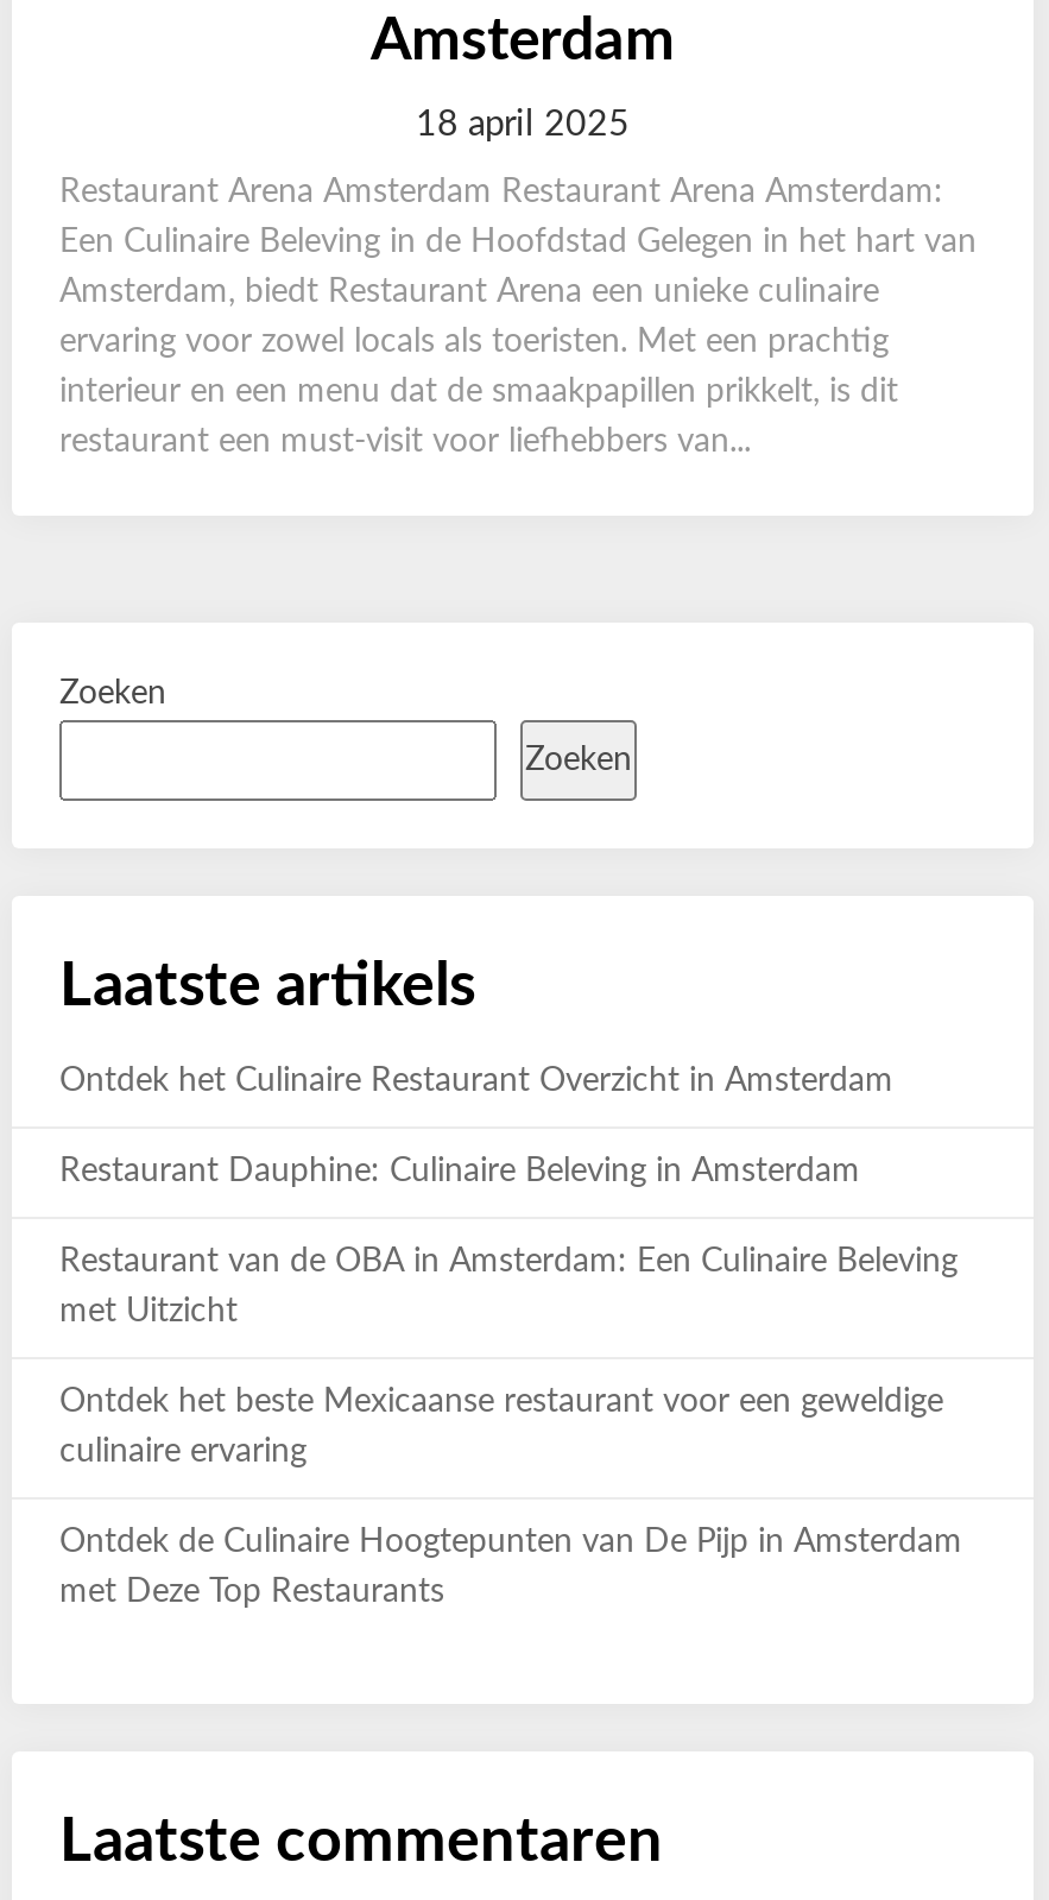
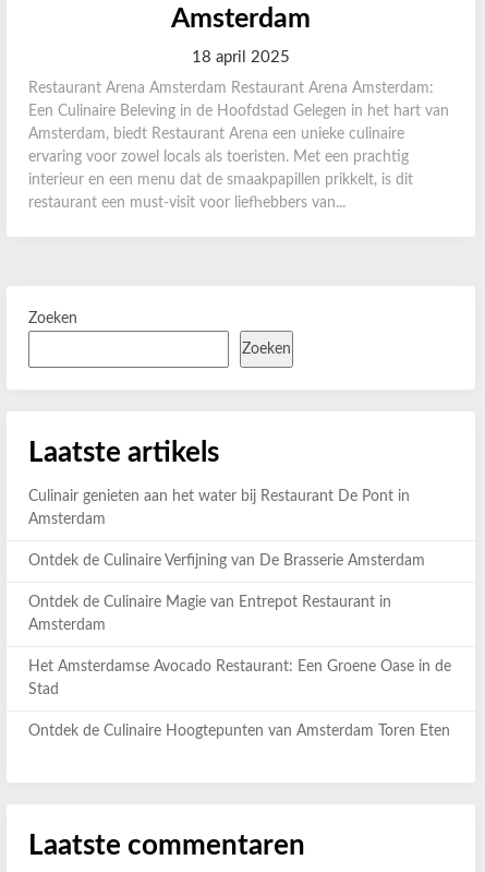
- Ontdek het Culinaire Restaurant Overzicht in Amsterdam
+ Culinair genieten aan het water bij Restaurant De Pont in

- Restaurant Dauphine: Culinaire Beleving in Amsterdam
+ Amsterdam

- Restaurant van de OBA in Amsterdam: Een Culinaire Beleving
+ Ontdek de Culinaire Verfijning van De Brasserie Amsterdam

- met Uitzicht
+ Ontdek de Culinaire Magie van Entrepot Restaurant in

- Ontdek het beste Mexicaanse restaurant voor een geweldige
+ Amsterdam

- culinaire ervaring
+ Het Amsterdamse Avocado Restaurant: Een Groene Oase in de

- Ontdek de Culinaire Hoogtepunten van De Pijp in Amsterdam
+ Stad

- met Deze Top Restaurants
+ Ontdek de Culinaire Hoogtepunten van Amsterdam Toren Eten
